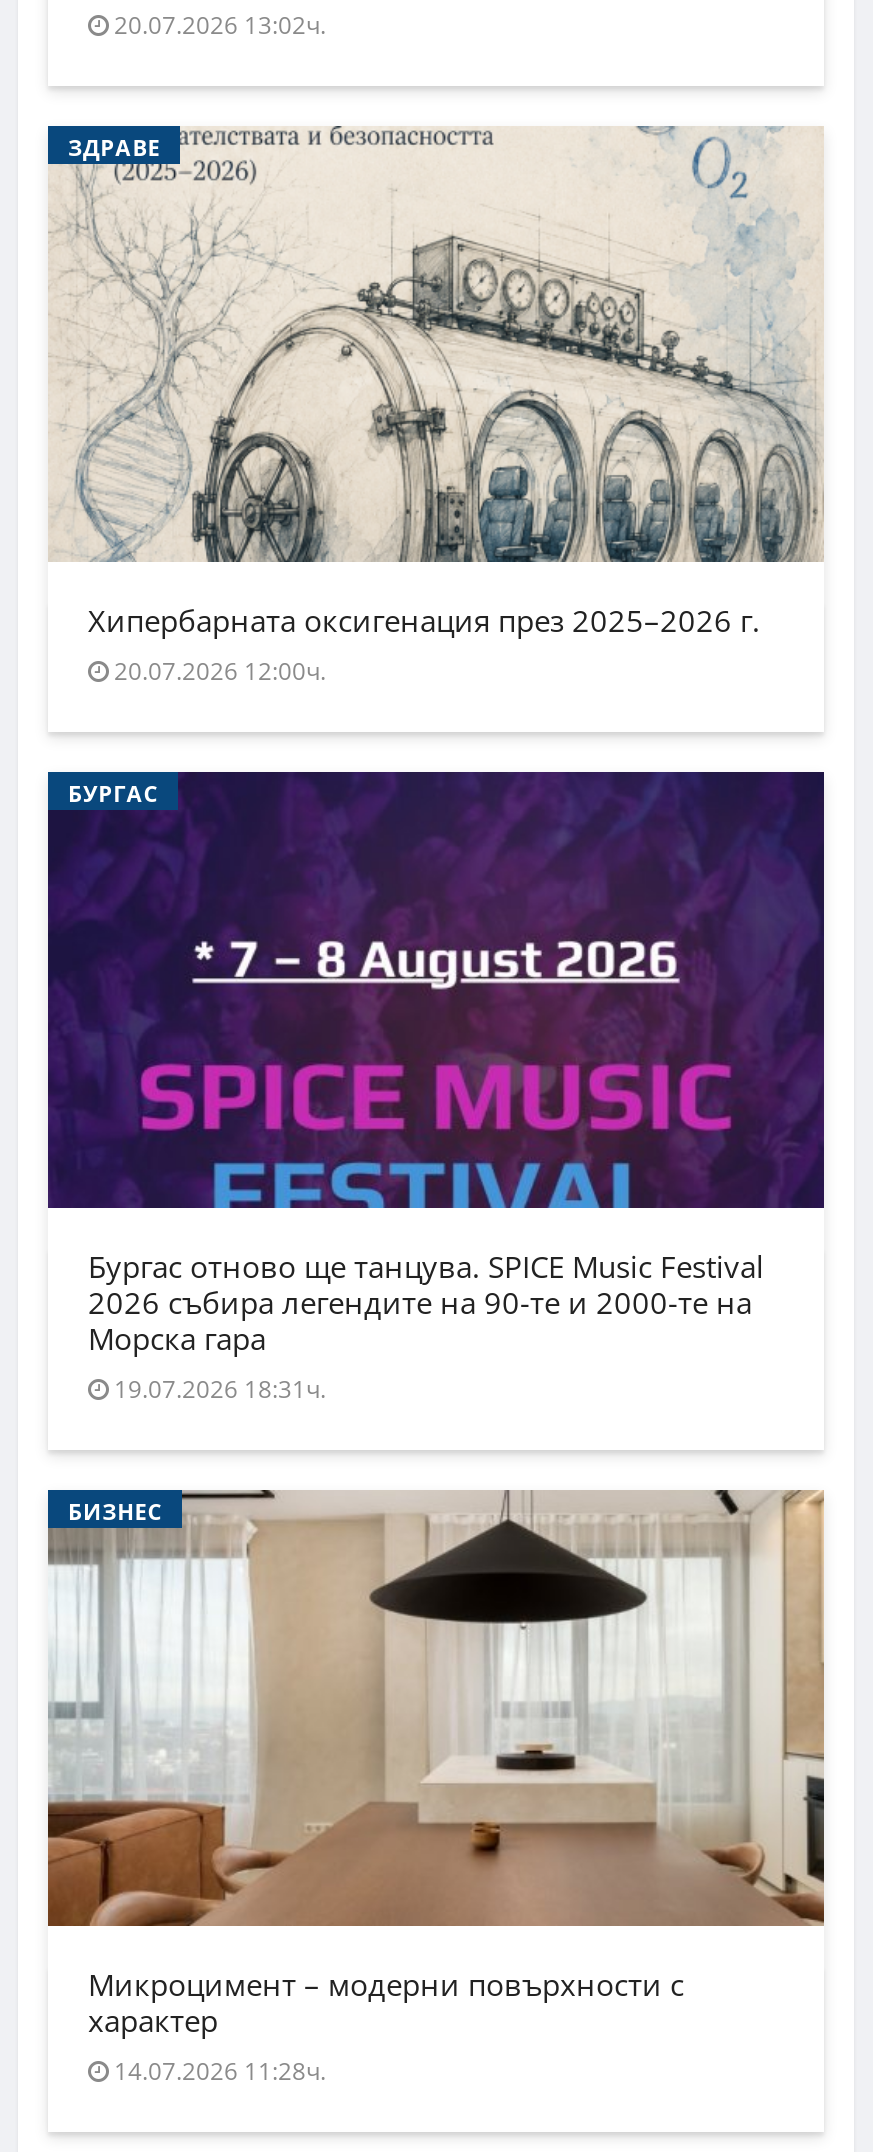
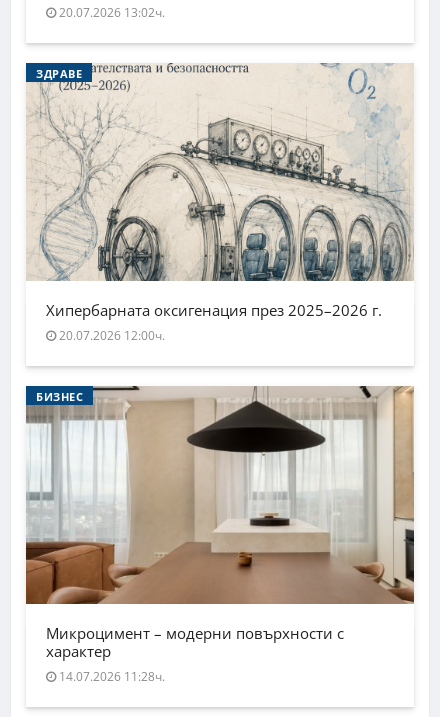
- [image]
- БУРГАС

- Бургас отново ще танцува. SPICE Music Festival
- 2026 събира легендите на 90-те и 2000-те на
- Морска гара
- 19.07.2026 18:31ч.
